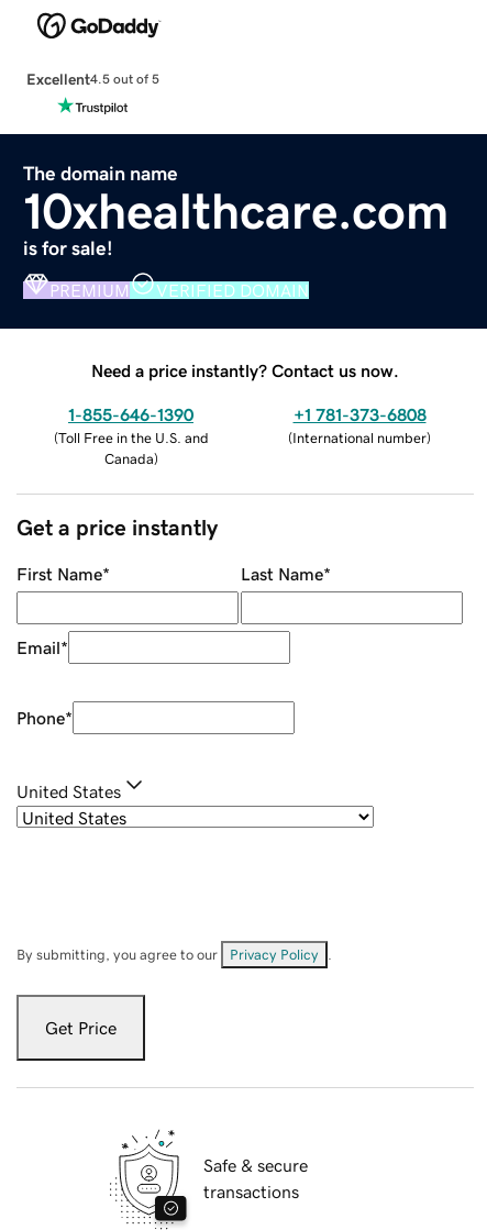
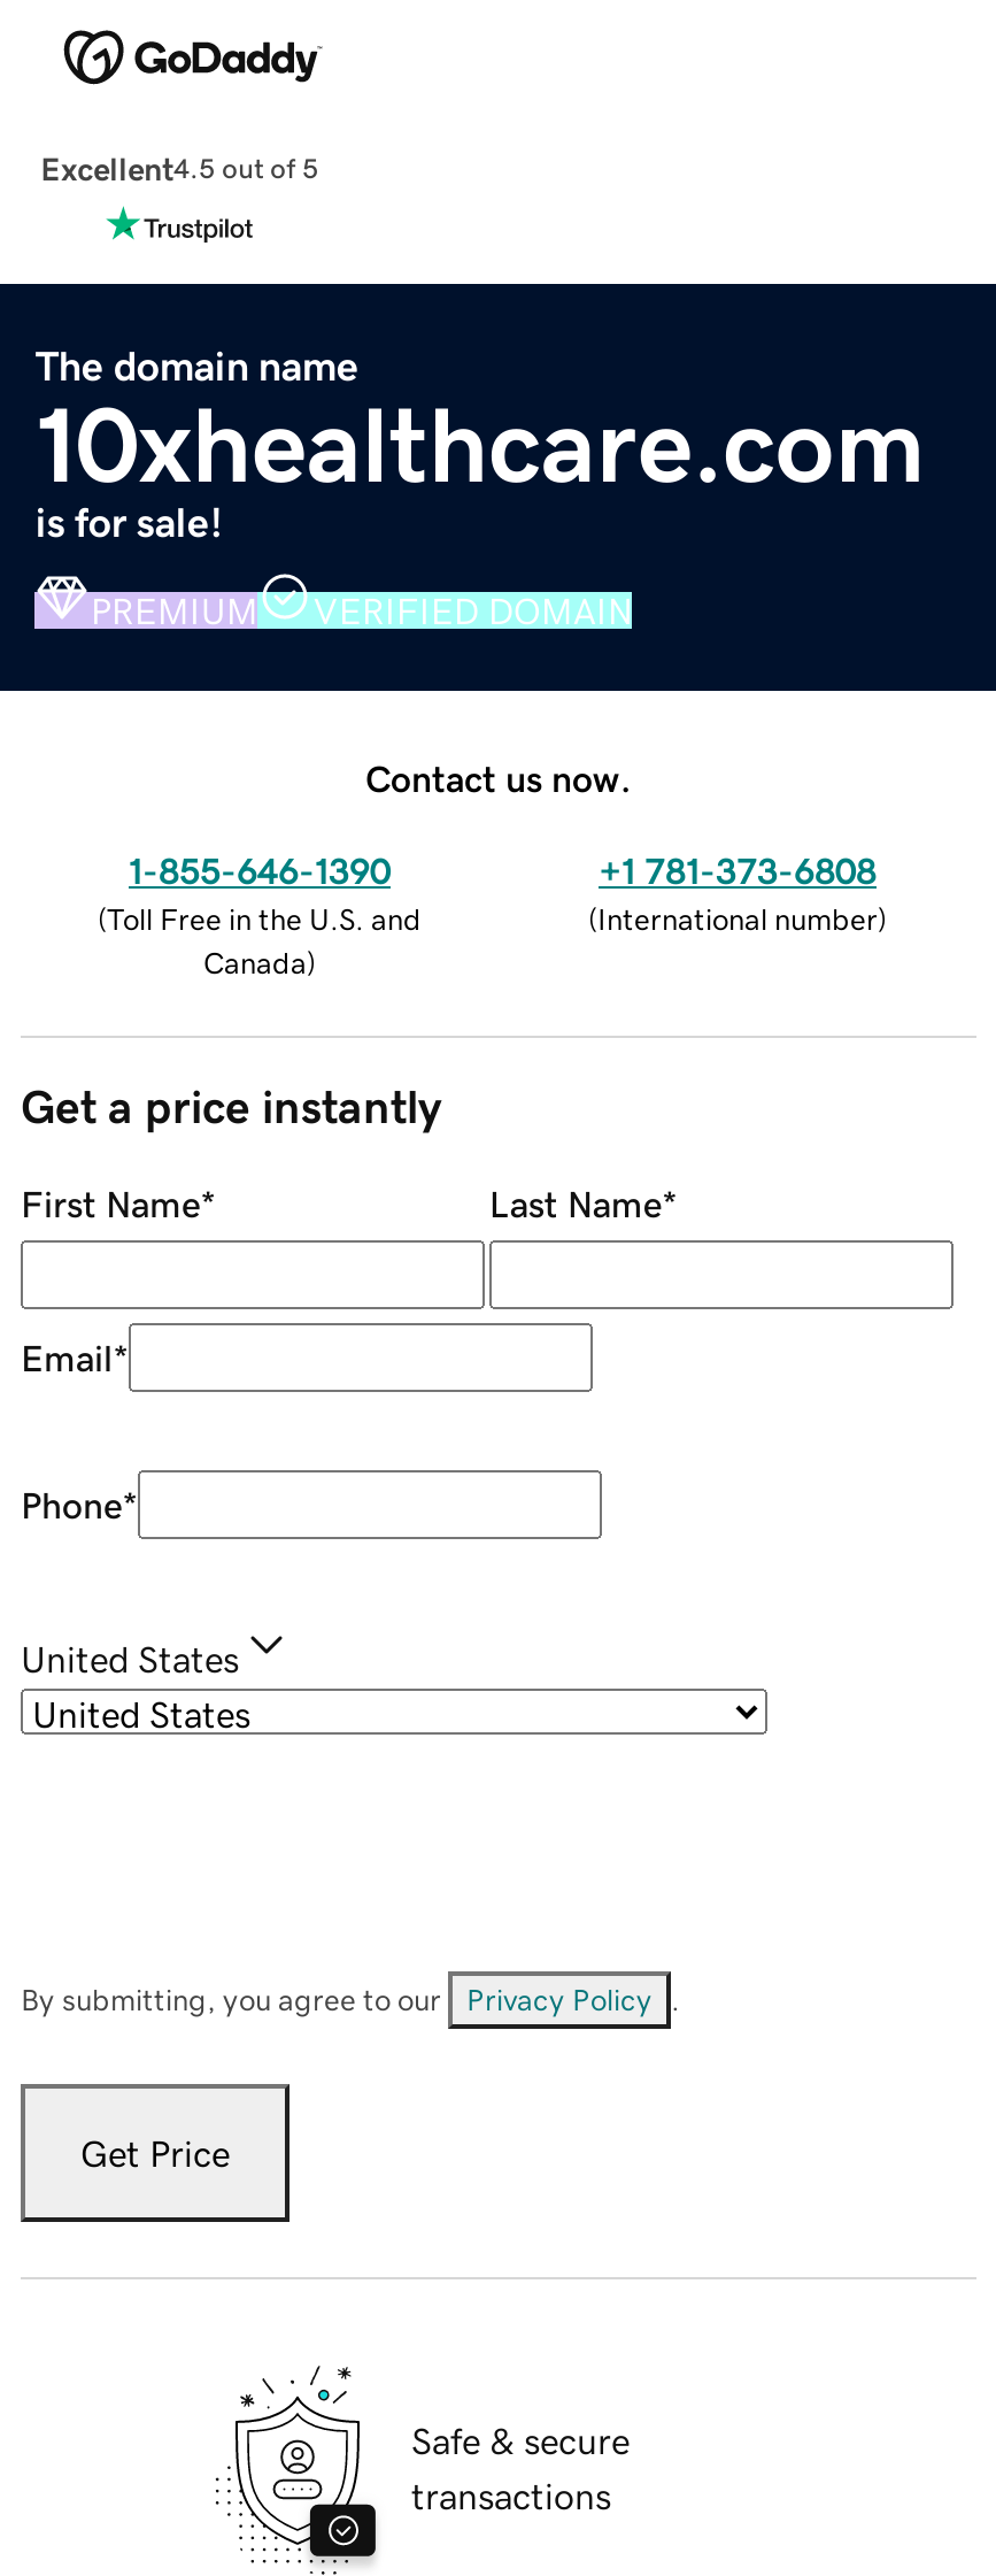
- Need a price instantly? Contact us now.
+ Contact us now.
